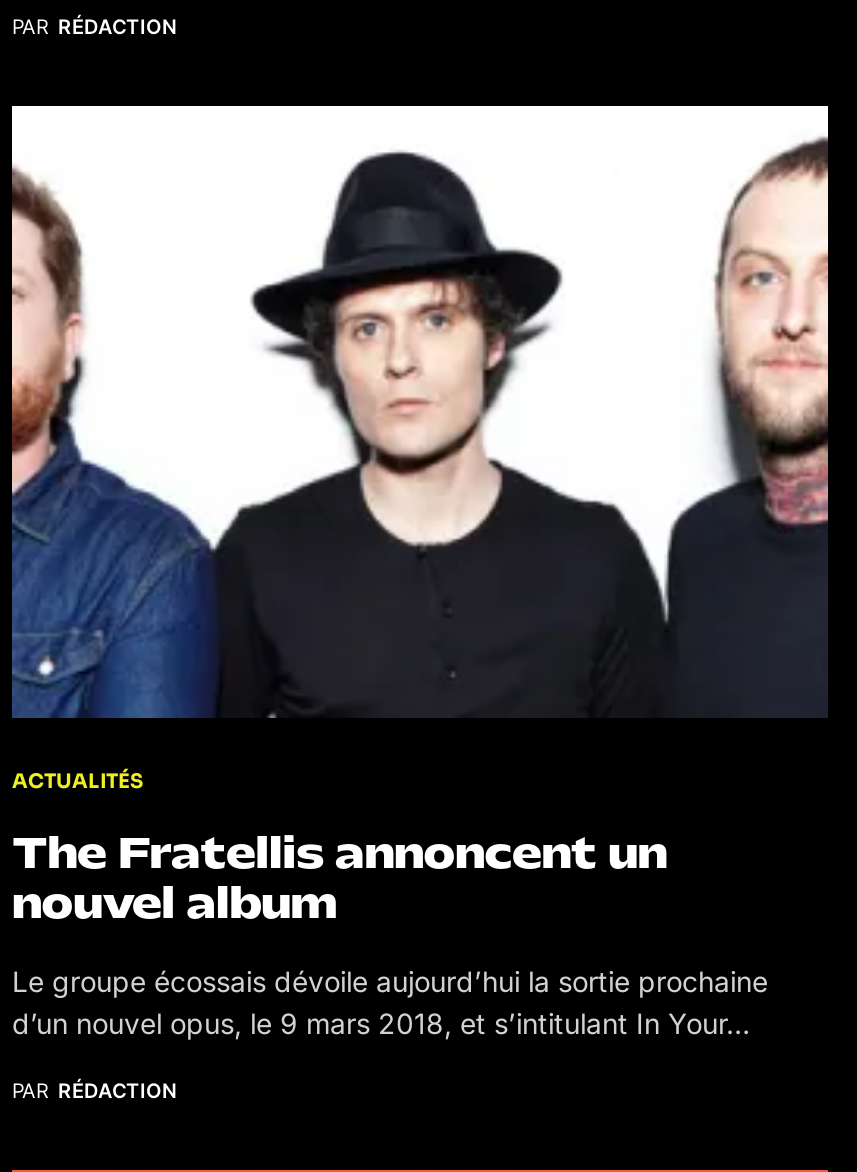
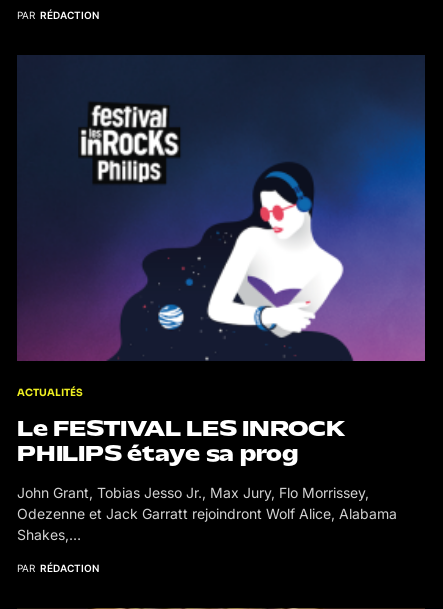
- [image]
+ [image]

- The Fratellis annoncent un
- nouvel album
+ Le FESTIVAL LES INROCK
+ PHILIPS étaye sa prog

- Le groupe écossais dévoile aujourd’hui la sortie prochaine
- d’un nouvel opus, le 9 mars 2018, et s’intitulant In Your…
+ John Grant, Tobias Jesso Jr., Max Jury, Flo Morrissey,
+ Odezenne et Jack Garratt rejoindront Wolf Alice, Alabama
+ Shakes,…
